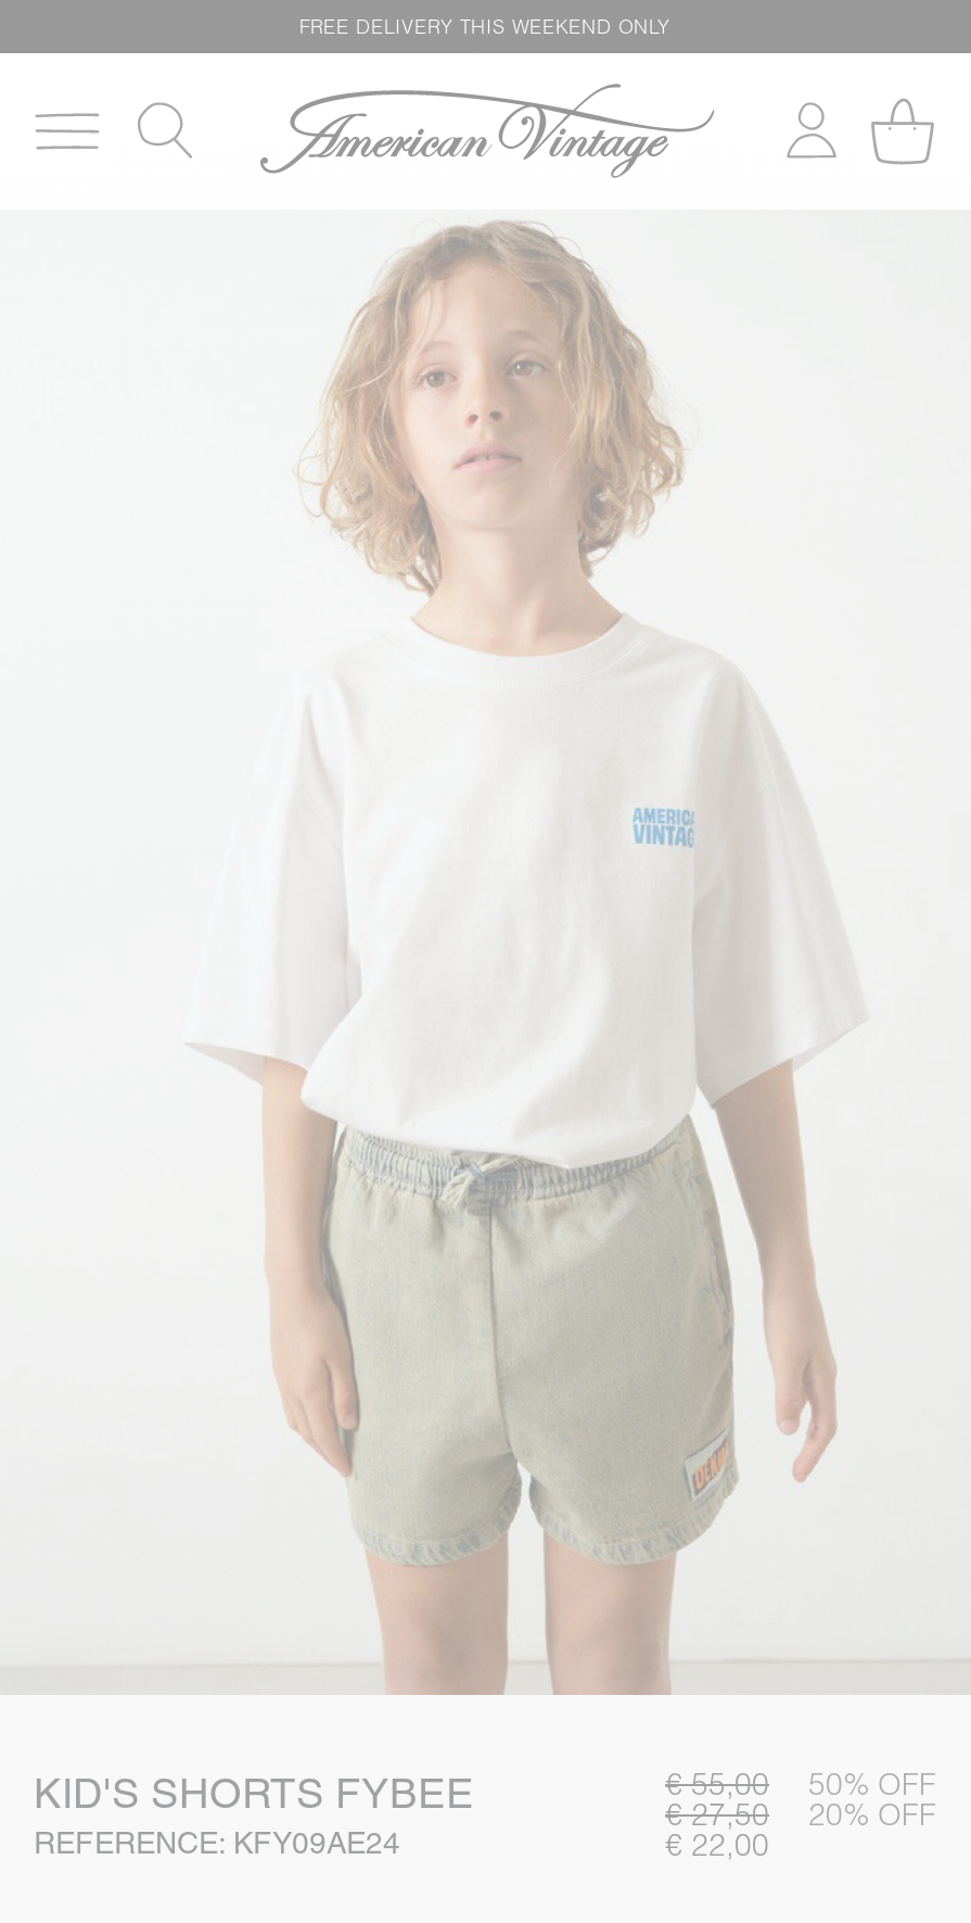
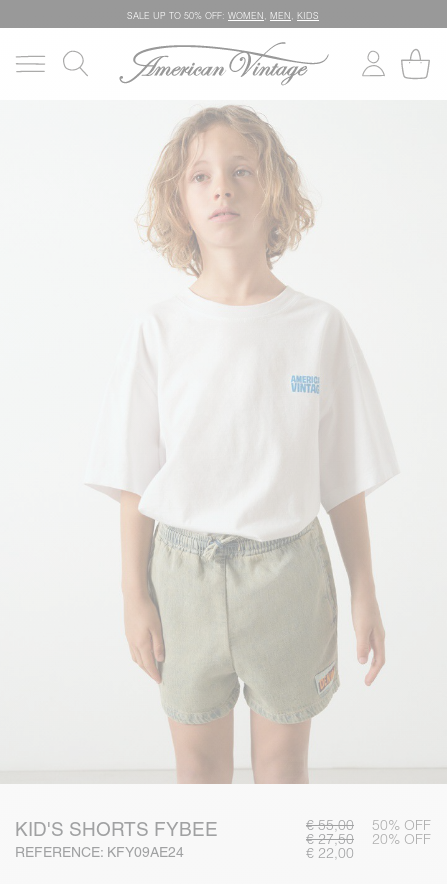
- FREE DELIVERY THIS WEEKEND ONLY
+ SALE UP TO 50% OFF: WOMEN, MEN, KIDS
